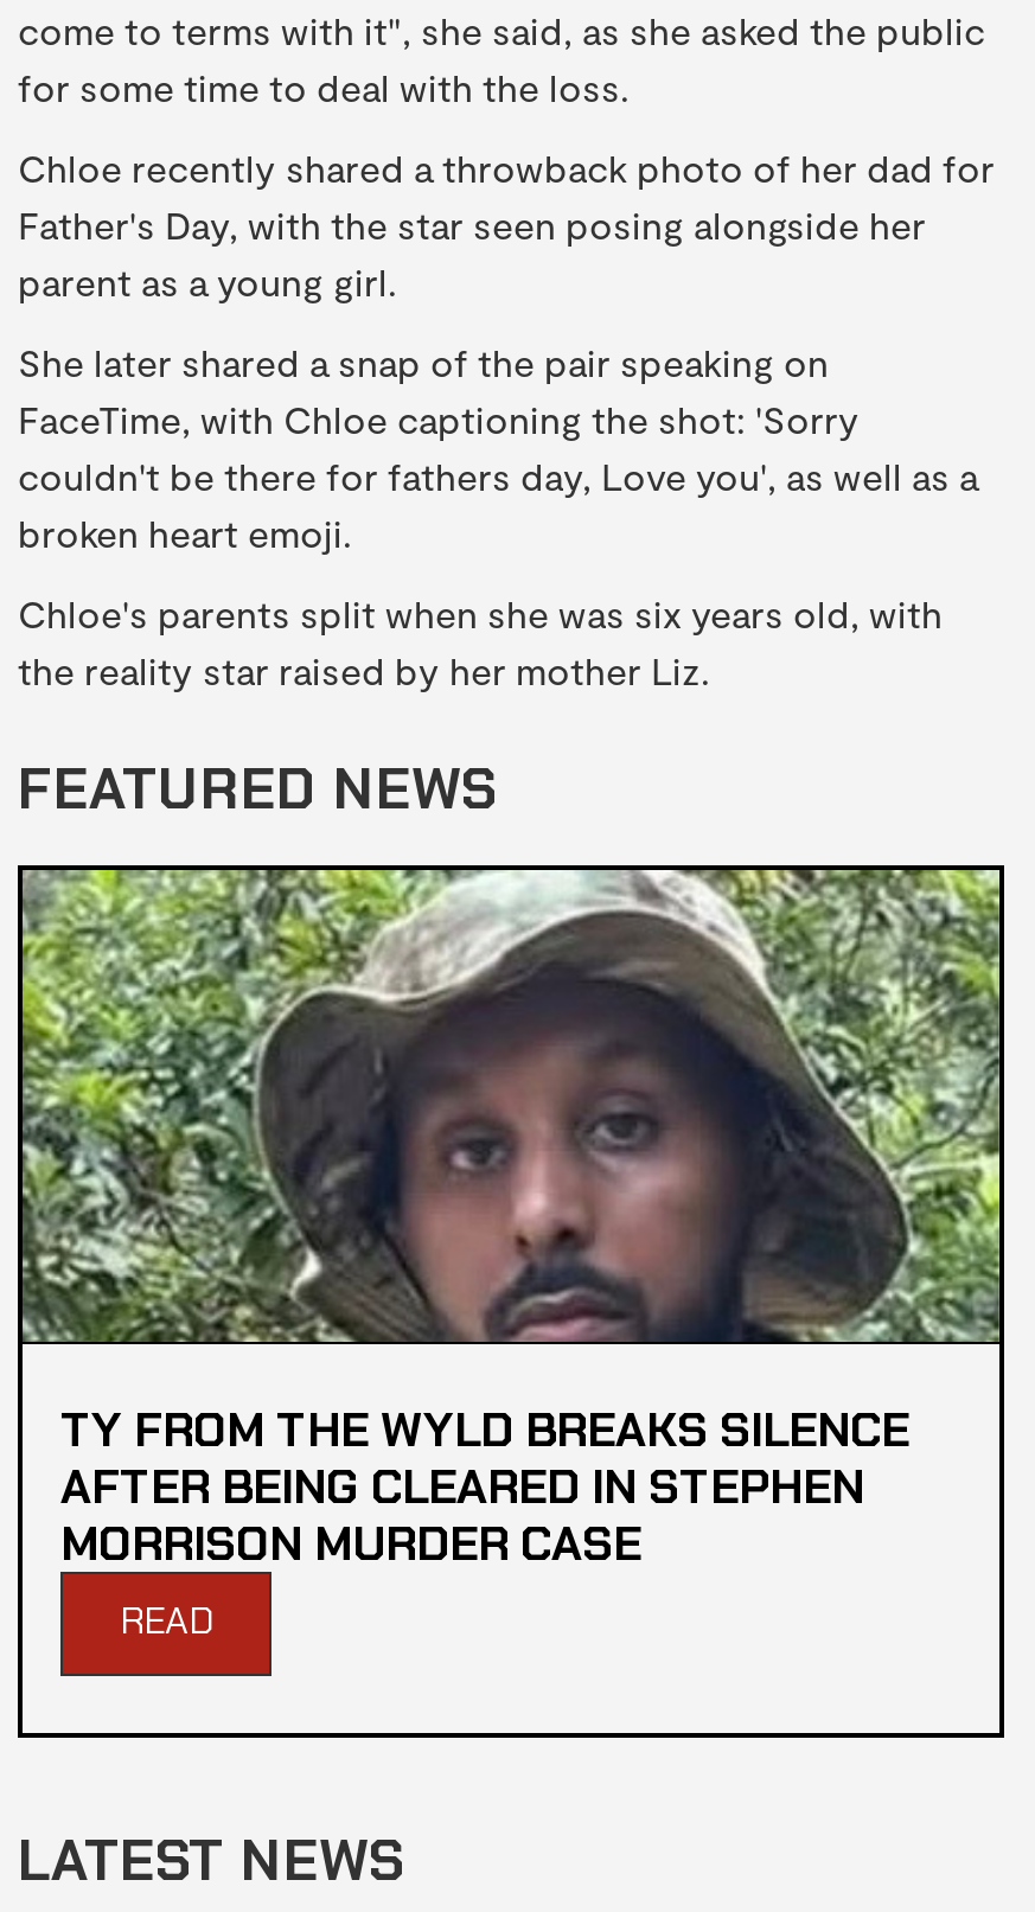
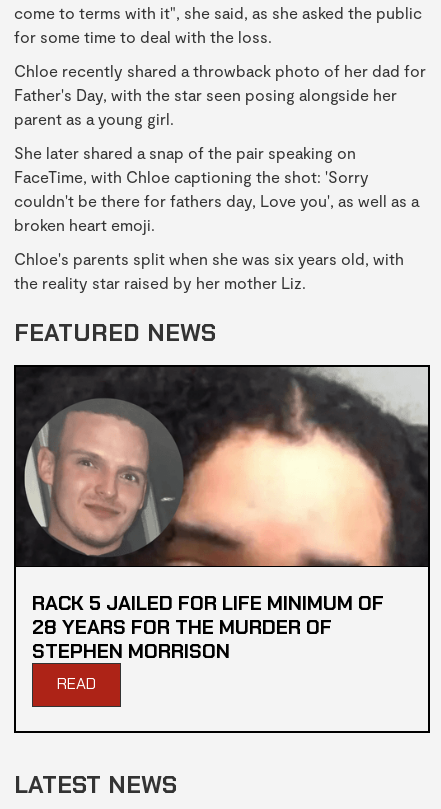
- [image]
- TY FROM THE WYLD BREAKS SILENCE
- AFTER BEING CLEARED IN STEPHEN
- MORRISON MURDER CASE
+ [image]
+ RACK 5 JAILED FOR LIFE MINIMUM OF
+ 28 YEARS FOR THE MURDER OF
+ STEPHEN MORRISON
